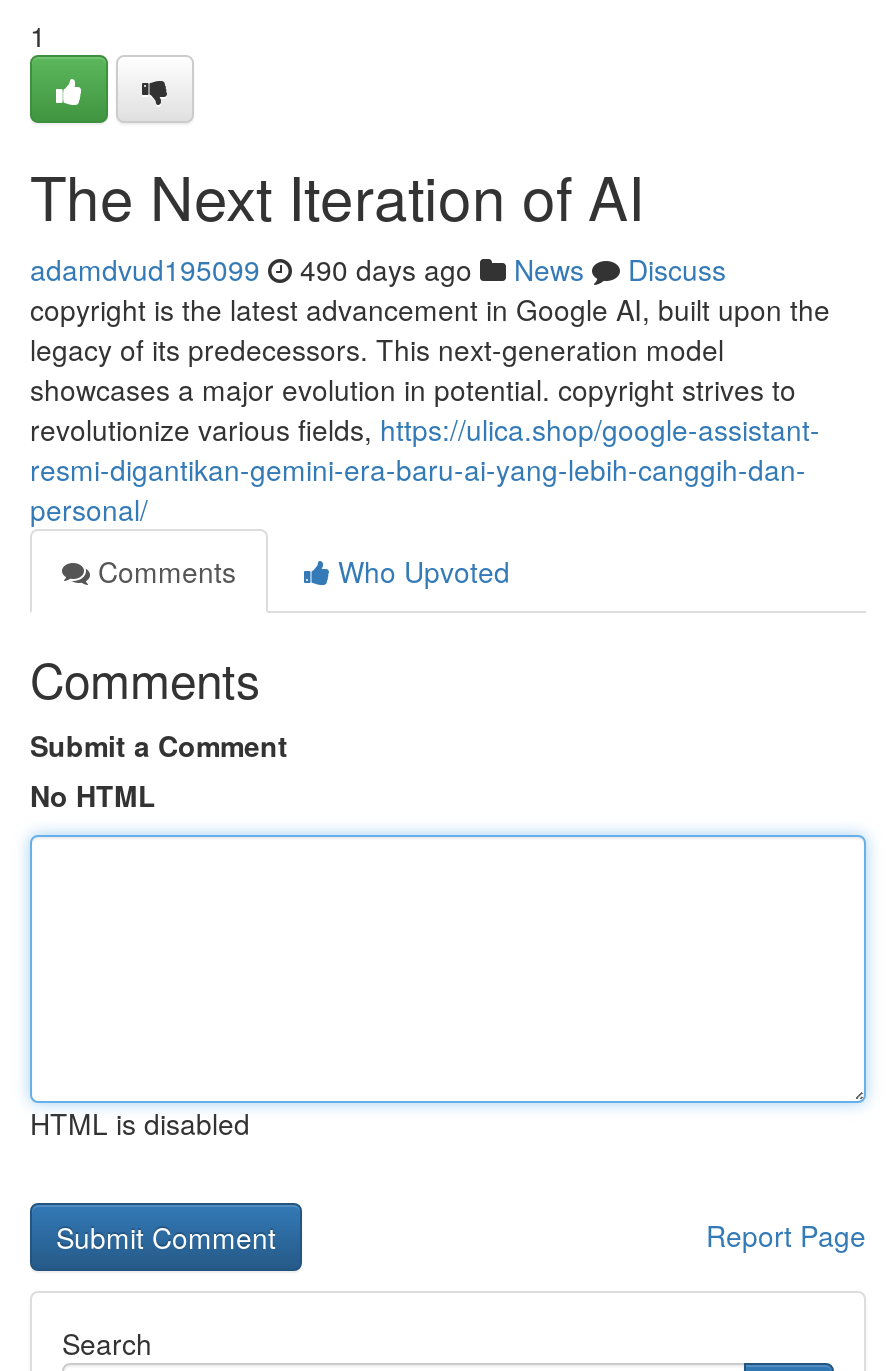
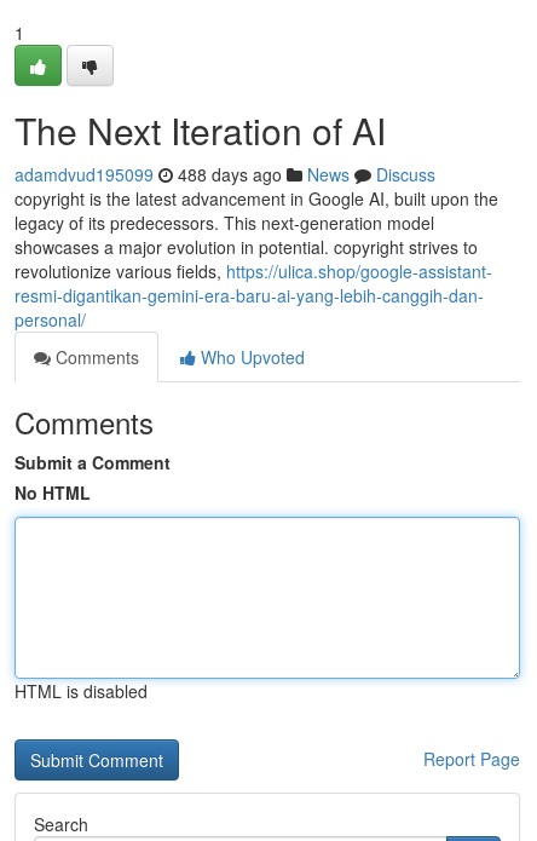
- adamdvud195099 490 days ago News Discuss
+ adamdvud195099 488 days ago News Discuss
